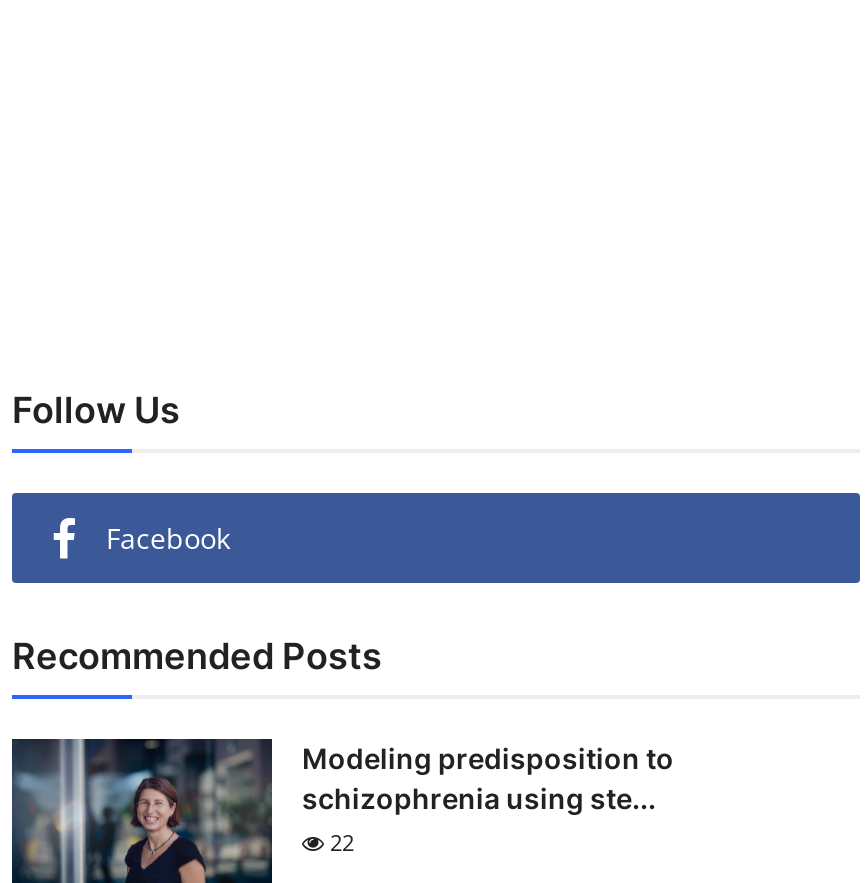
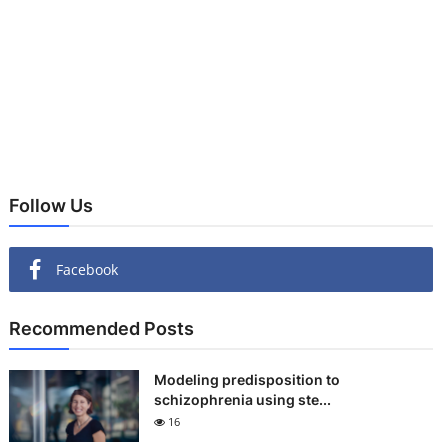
- 22
+ 16
